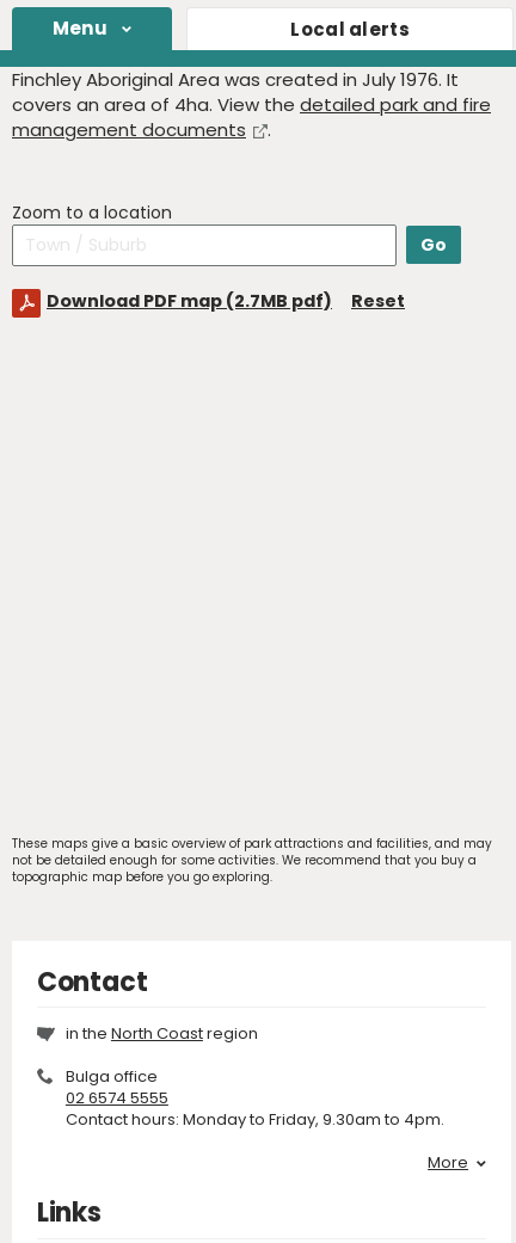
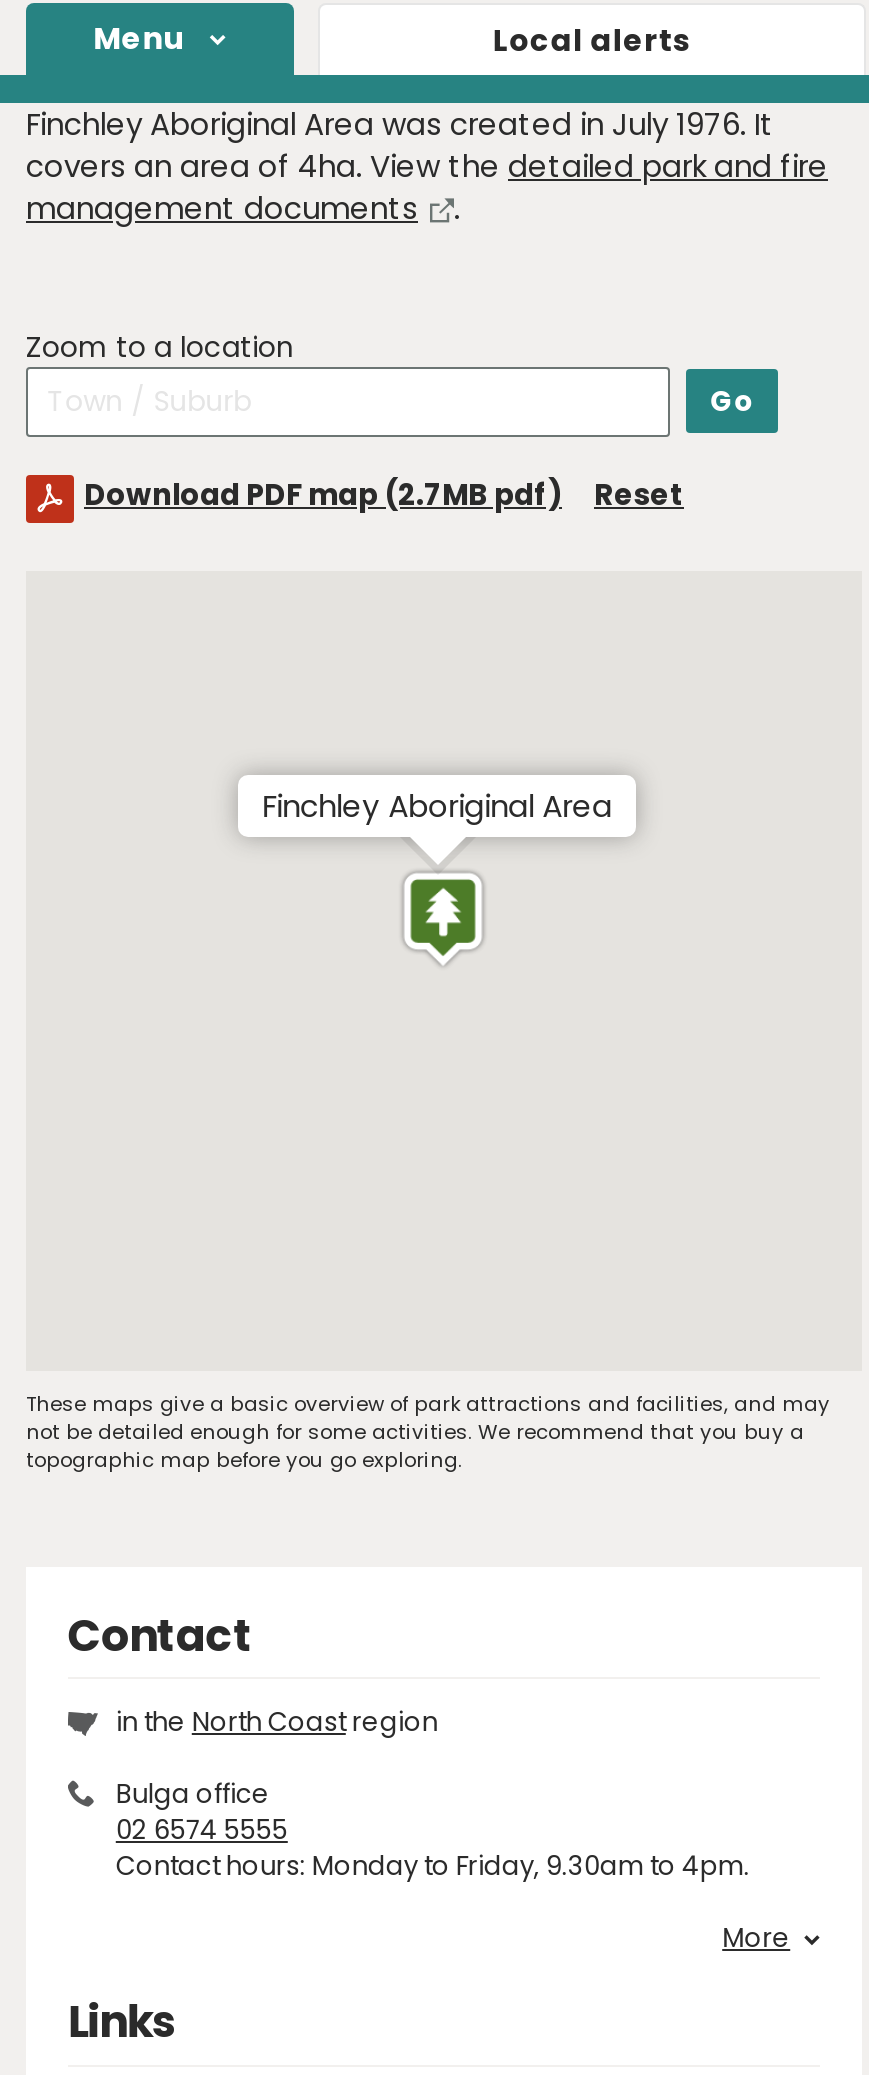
+ [image]
+ Finchley Aboriginal Area
